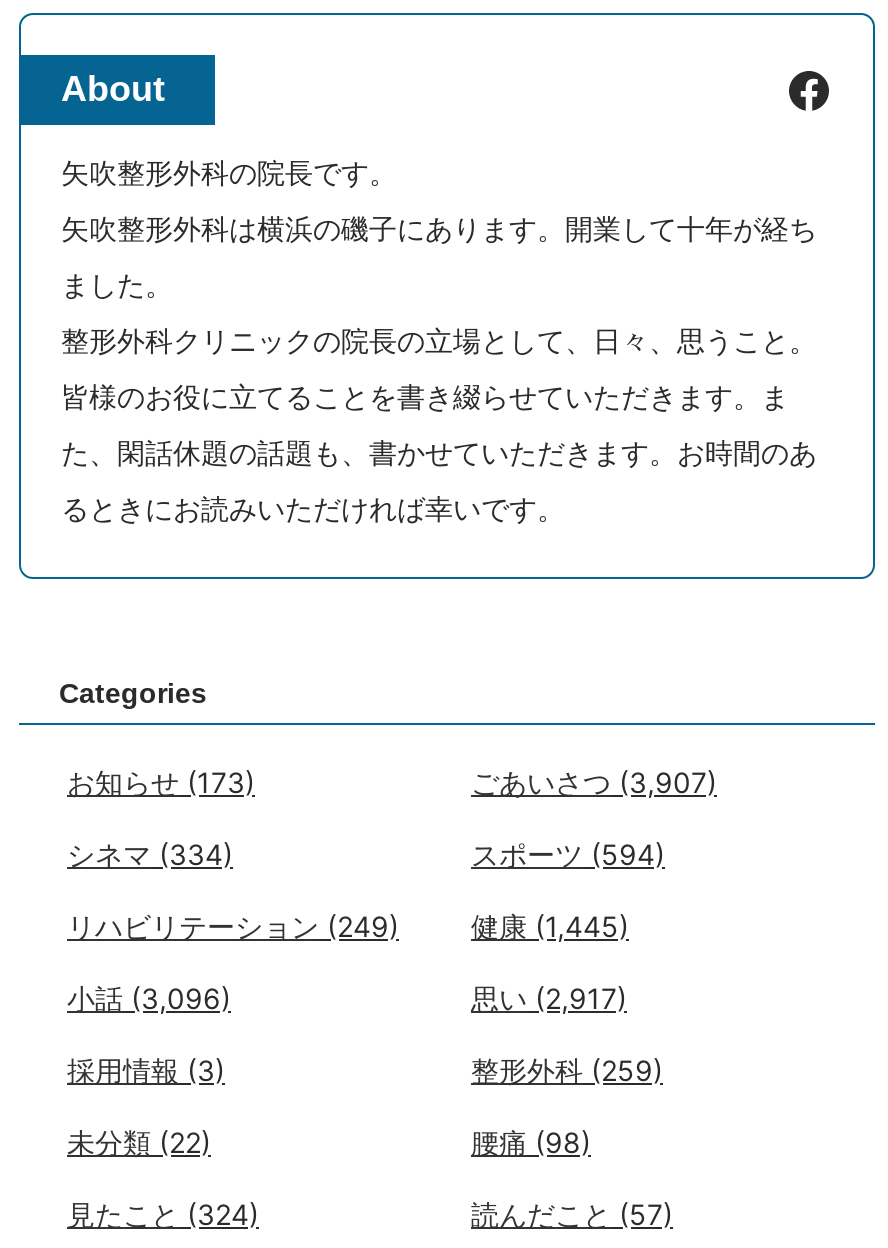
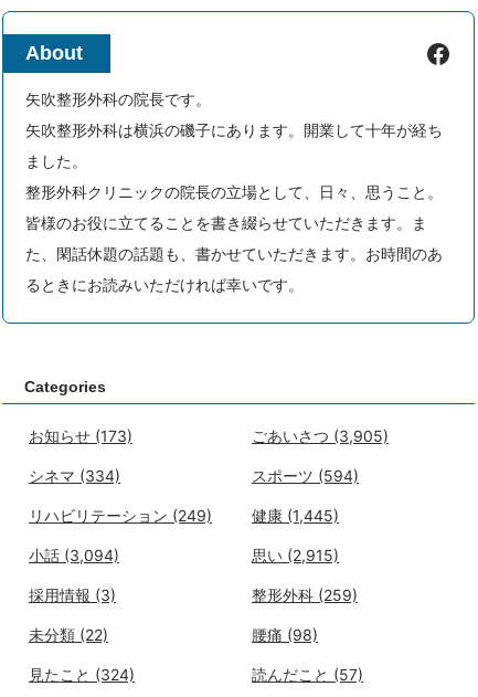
- ごあいさつ(3,907)
+ ごあいさつ(3,905)

- 小話(3,096)
+ 小話(3,094)

- 思い(2,917)
+ 思い(2,915)
